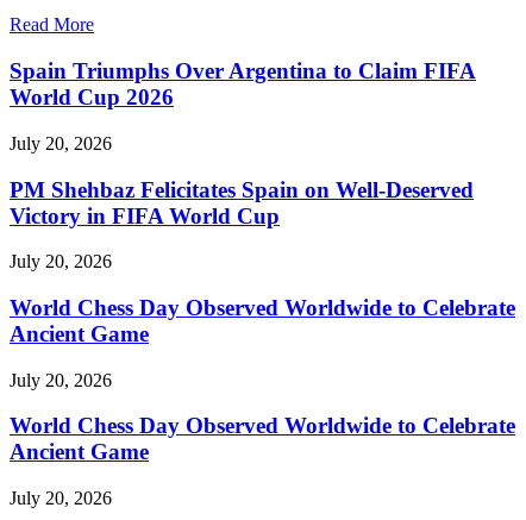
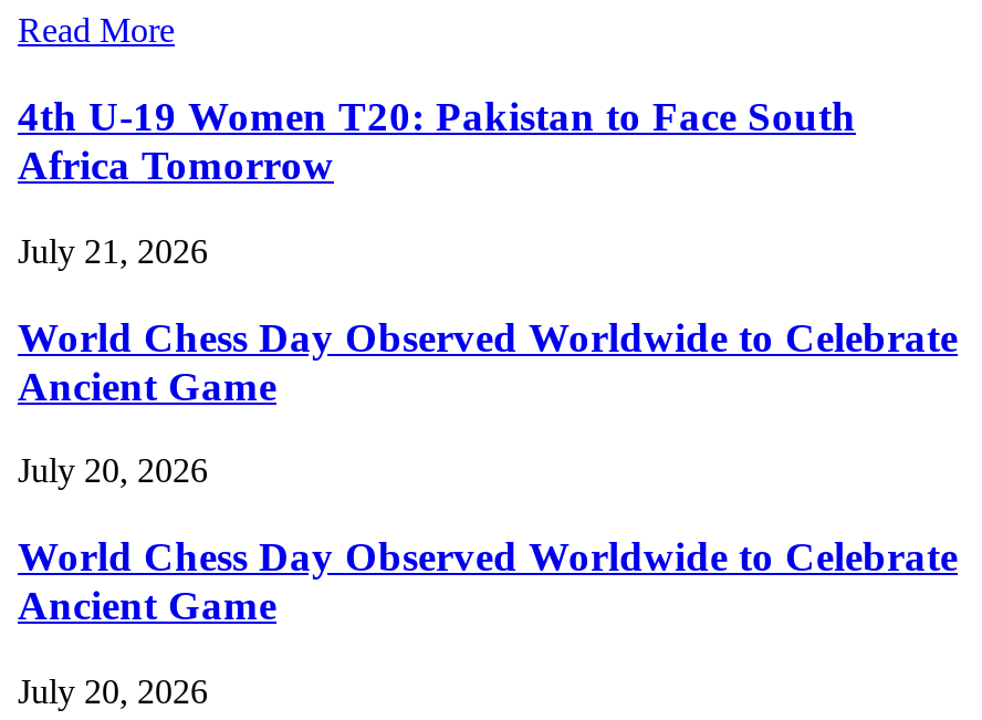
- Spain Triumphs Over Argentina to Claim FIFA
- World Cup 2026
- July 20, 2026
- PM Shehbaz Felicitates Spain on Well-Deserved
- Victory in FIFA World Cup
- July 20, 2026
+ 4th U-19 Women T20: Pakistan to Face South
+ Africa Tomorrow
+ July 21, 2026
